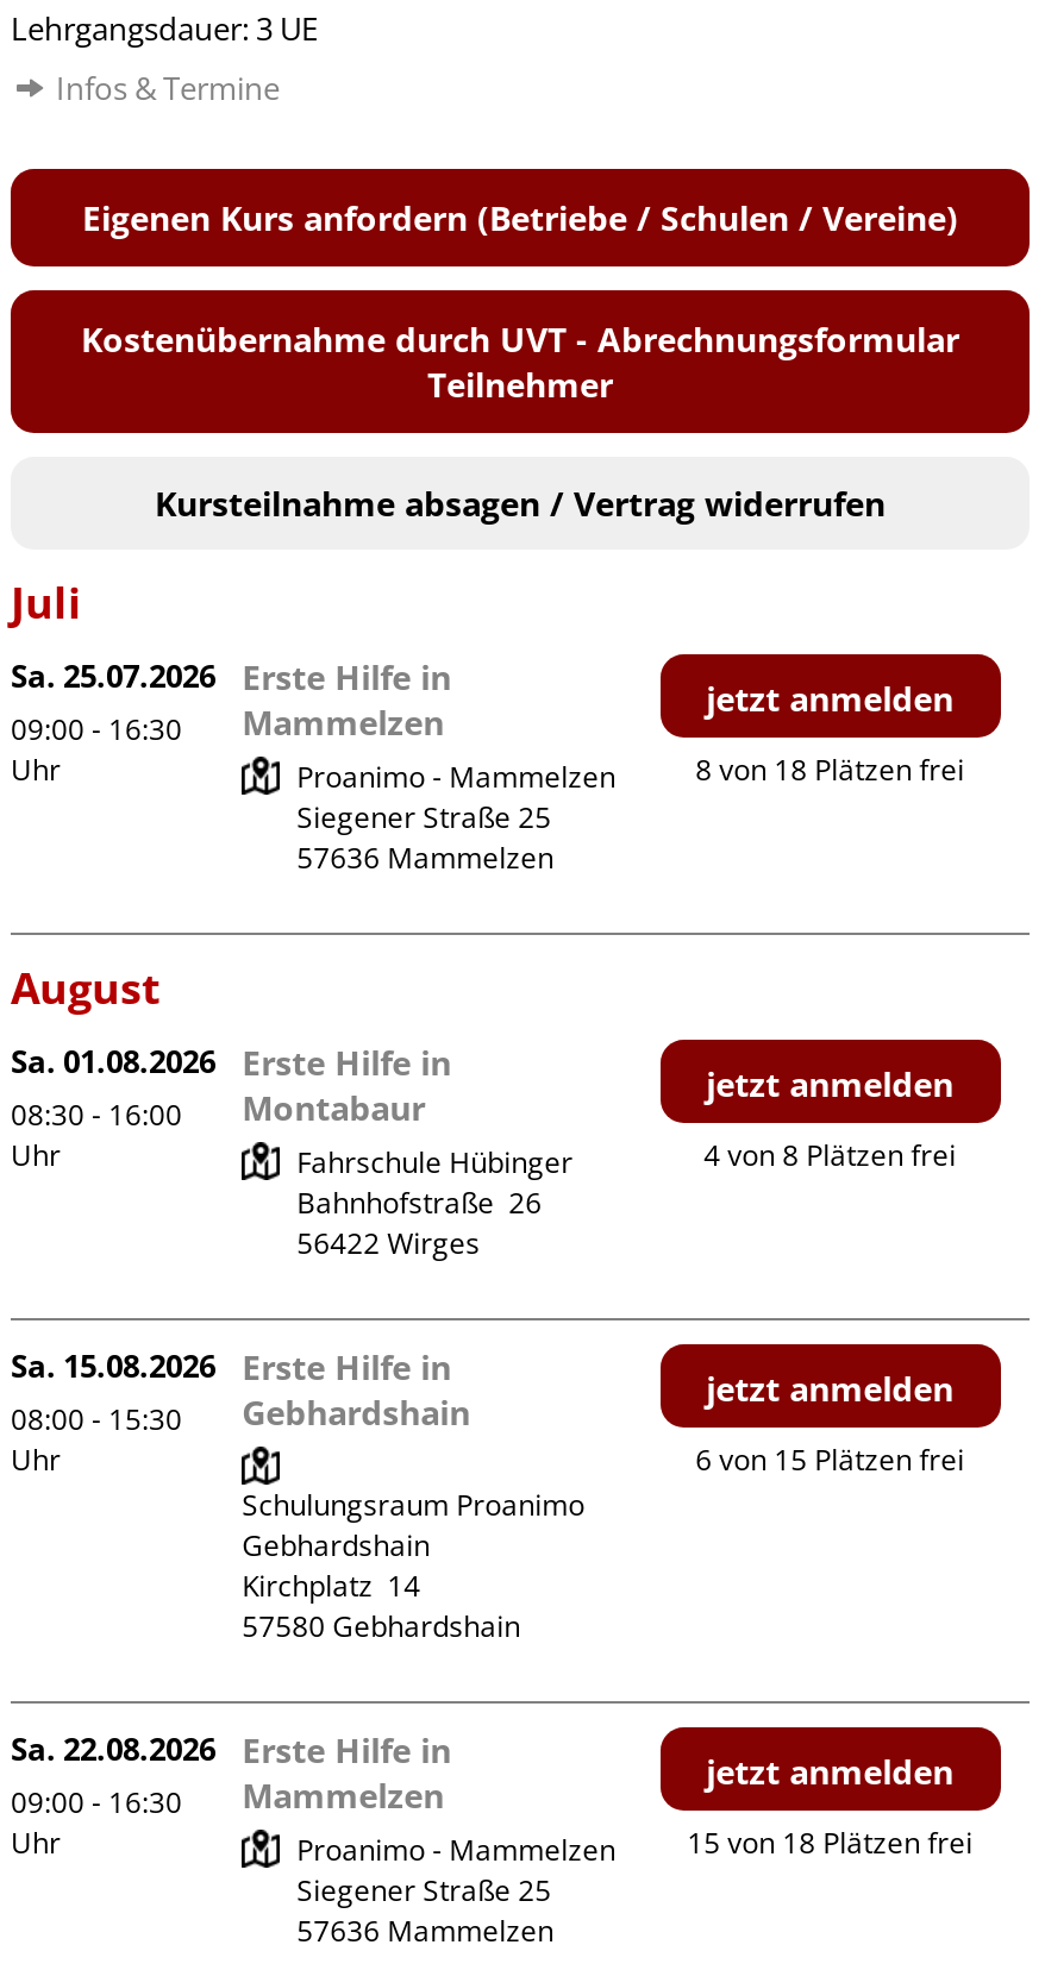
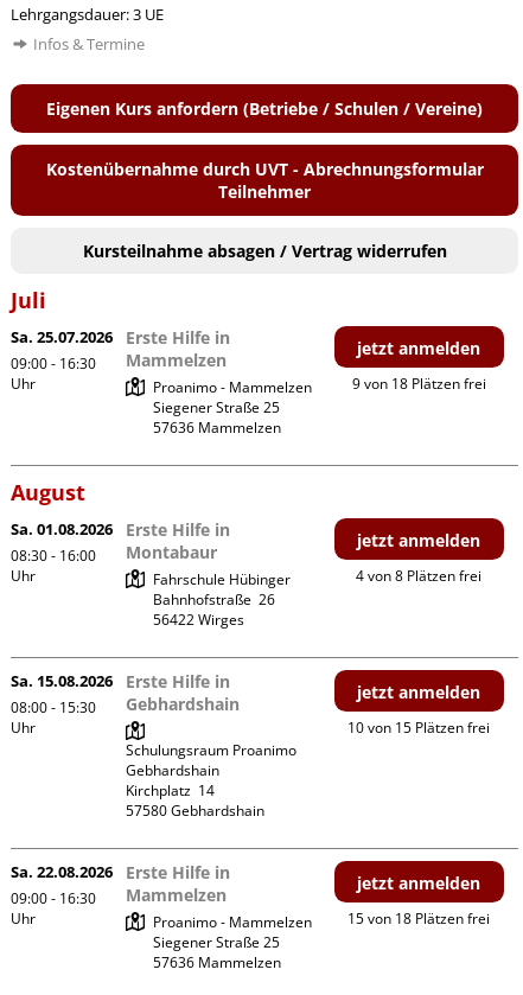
- 8 von 18 Plätzen frei
+ 9 von 18 Plätzen frei

- 6 von 15 Plätzen frei
+ 10 von 15 Plätzen frei
